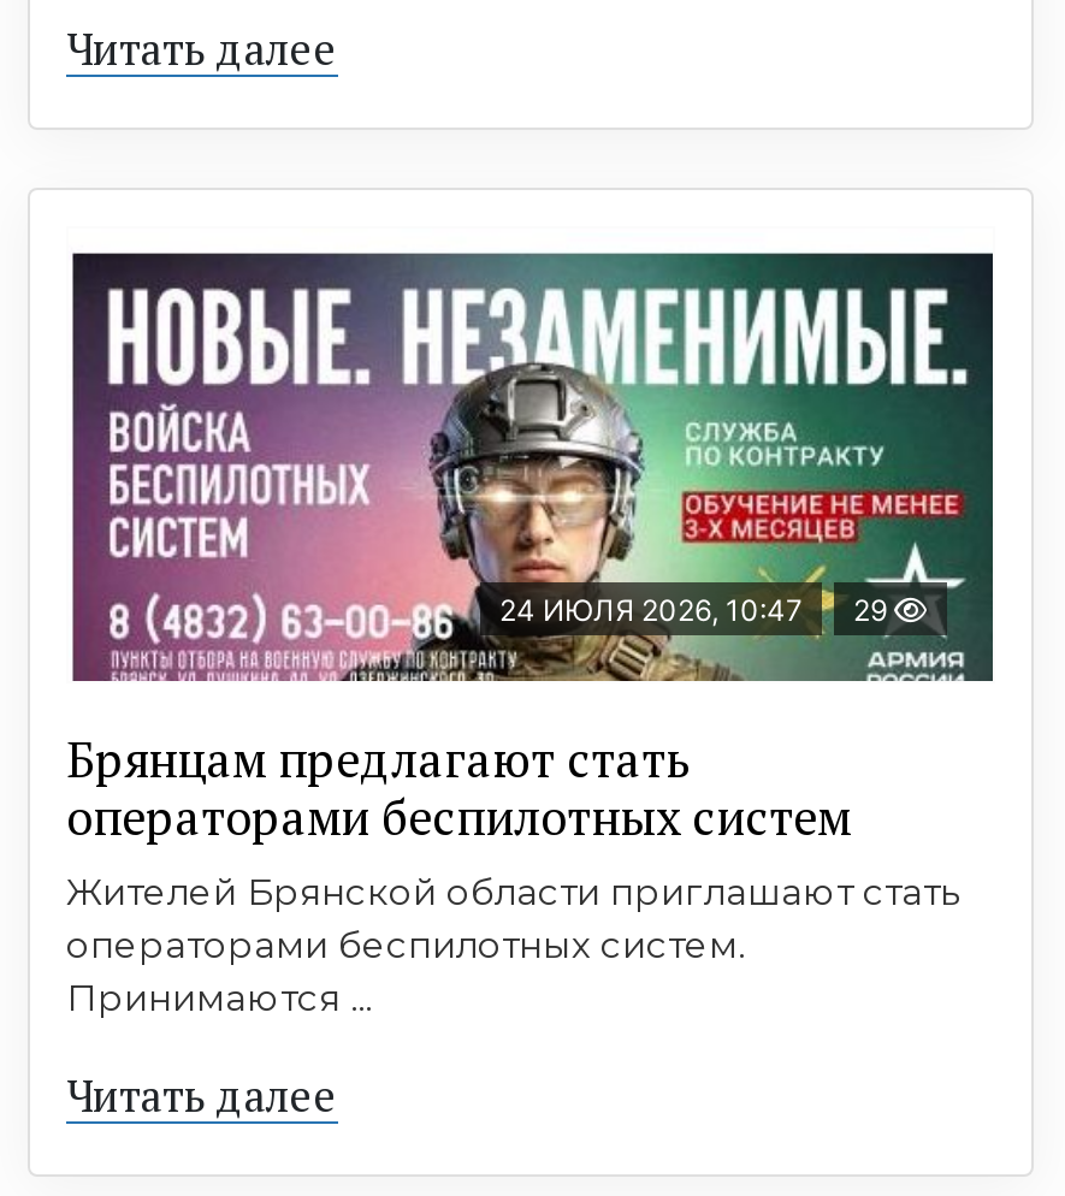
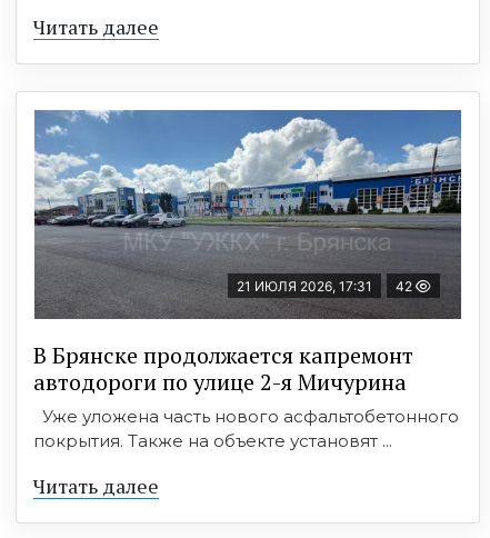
- [image]
- 24 ИЮЛЯ 2026, 10:47
- 29
+ [image]
+ 21 ИЮЛЯ 2026, 17:31
+ 42

- Брянцам предлагают стать
- оперaторами бeспилотных систeм
- Жителей Брянской области приглашают стать
- операторами беспилотных систем.
- Принимаются ...
+ В Брянске продолжается капремонт
+ автодороги по улице 2-я Мичурина
+ Уже уложена часть нового асфальтобетонного
+ покрытия. Также на объекте установят ...
